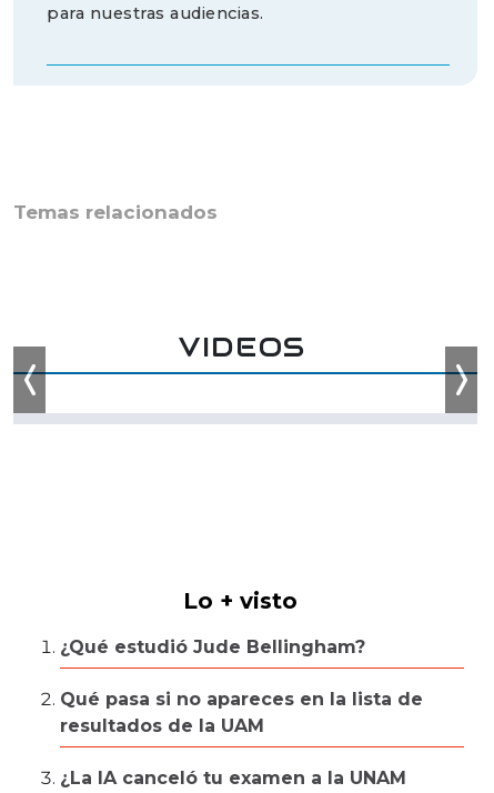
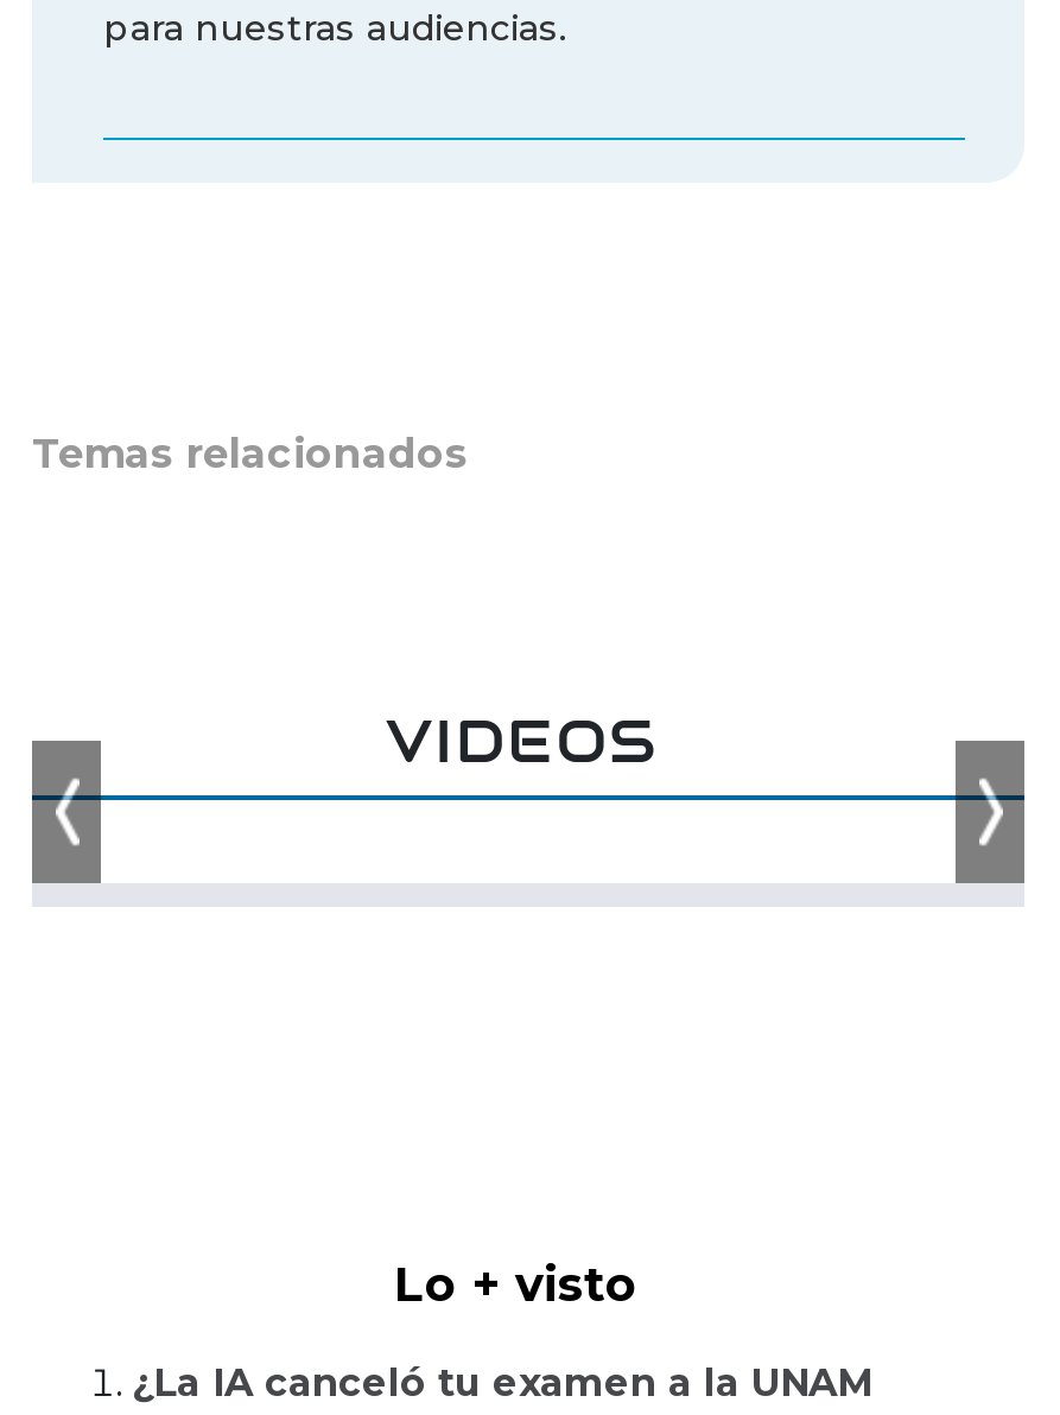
- ¿Qué estudió Jude Bellingham?
- Qué pasa si no apareces en la lista de
- resultados de la UAM
